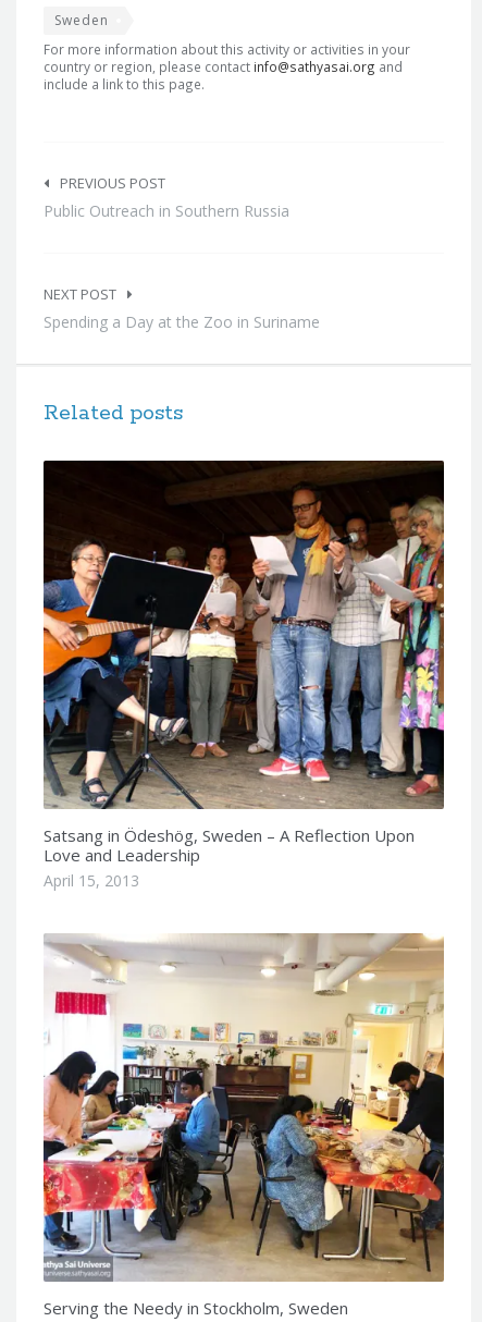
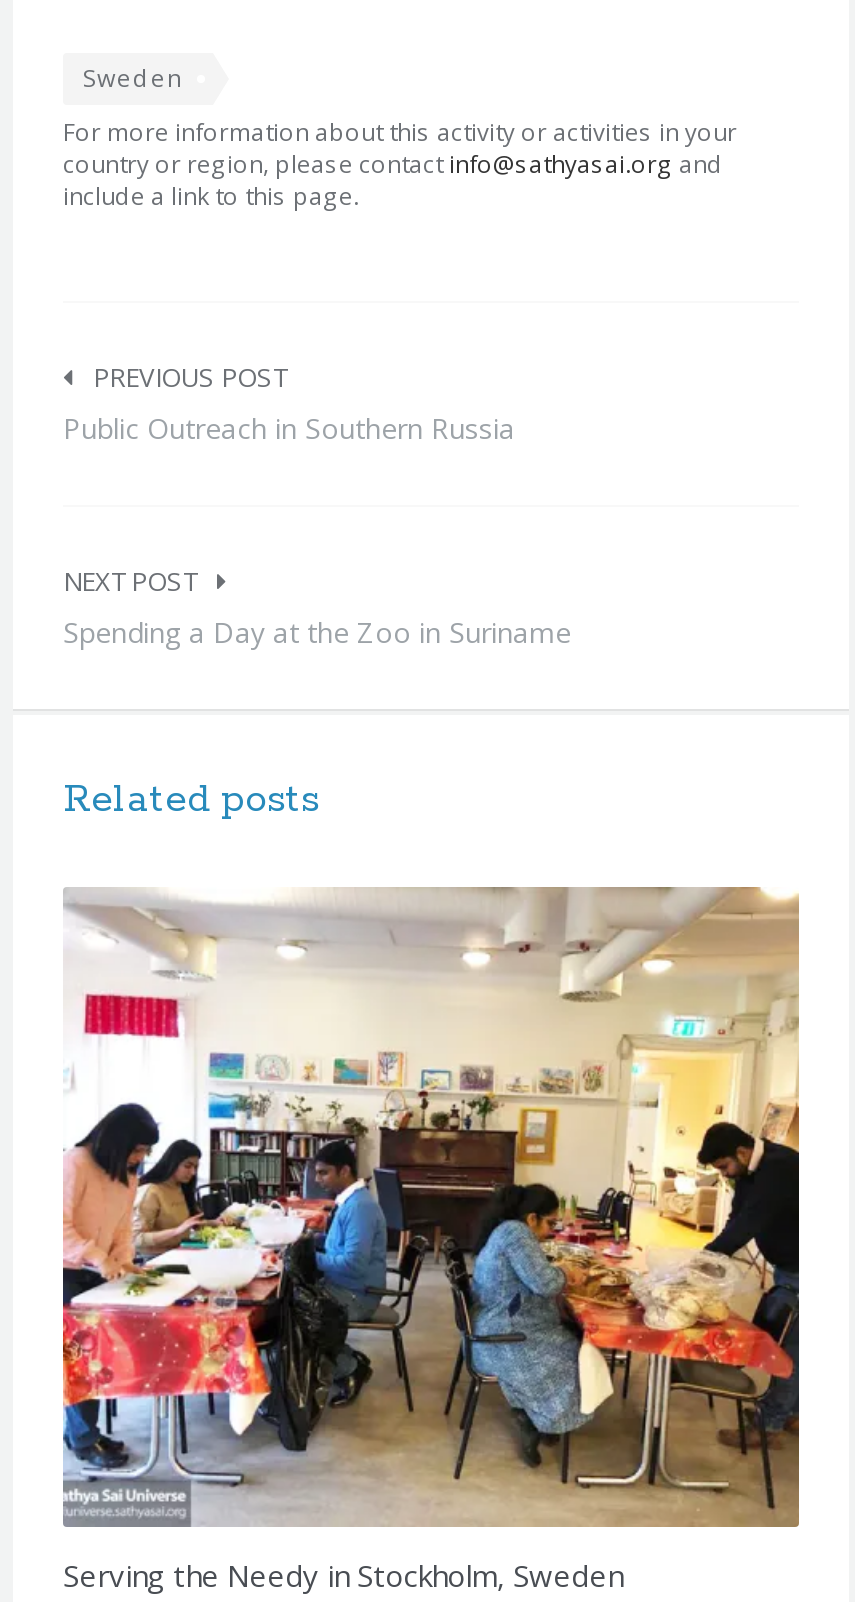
- [image]
- Satsang in Ödeshög, Sweden – A Reflection Upon
- Love and Leadership
- April 15, 2013
